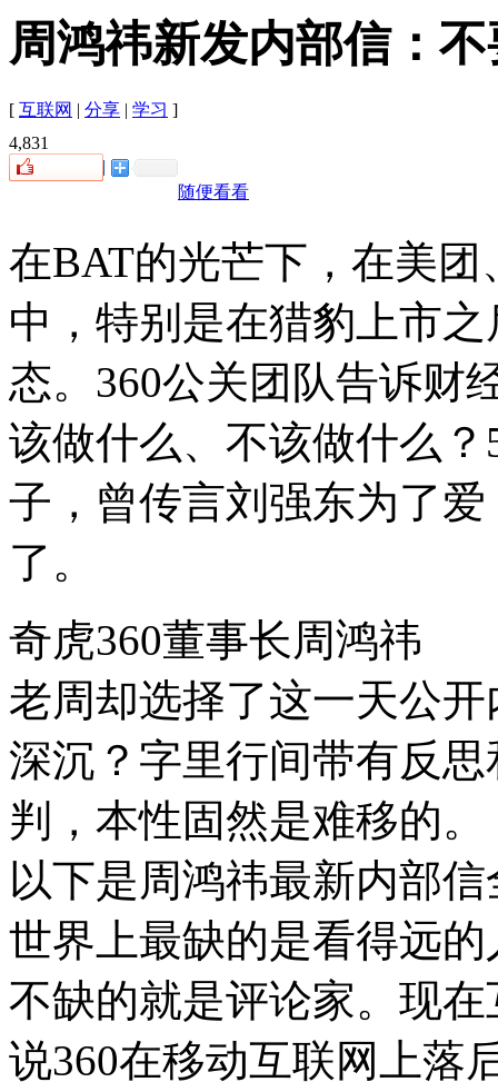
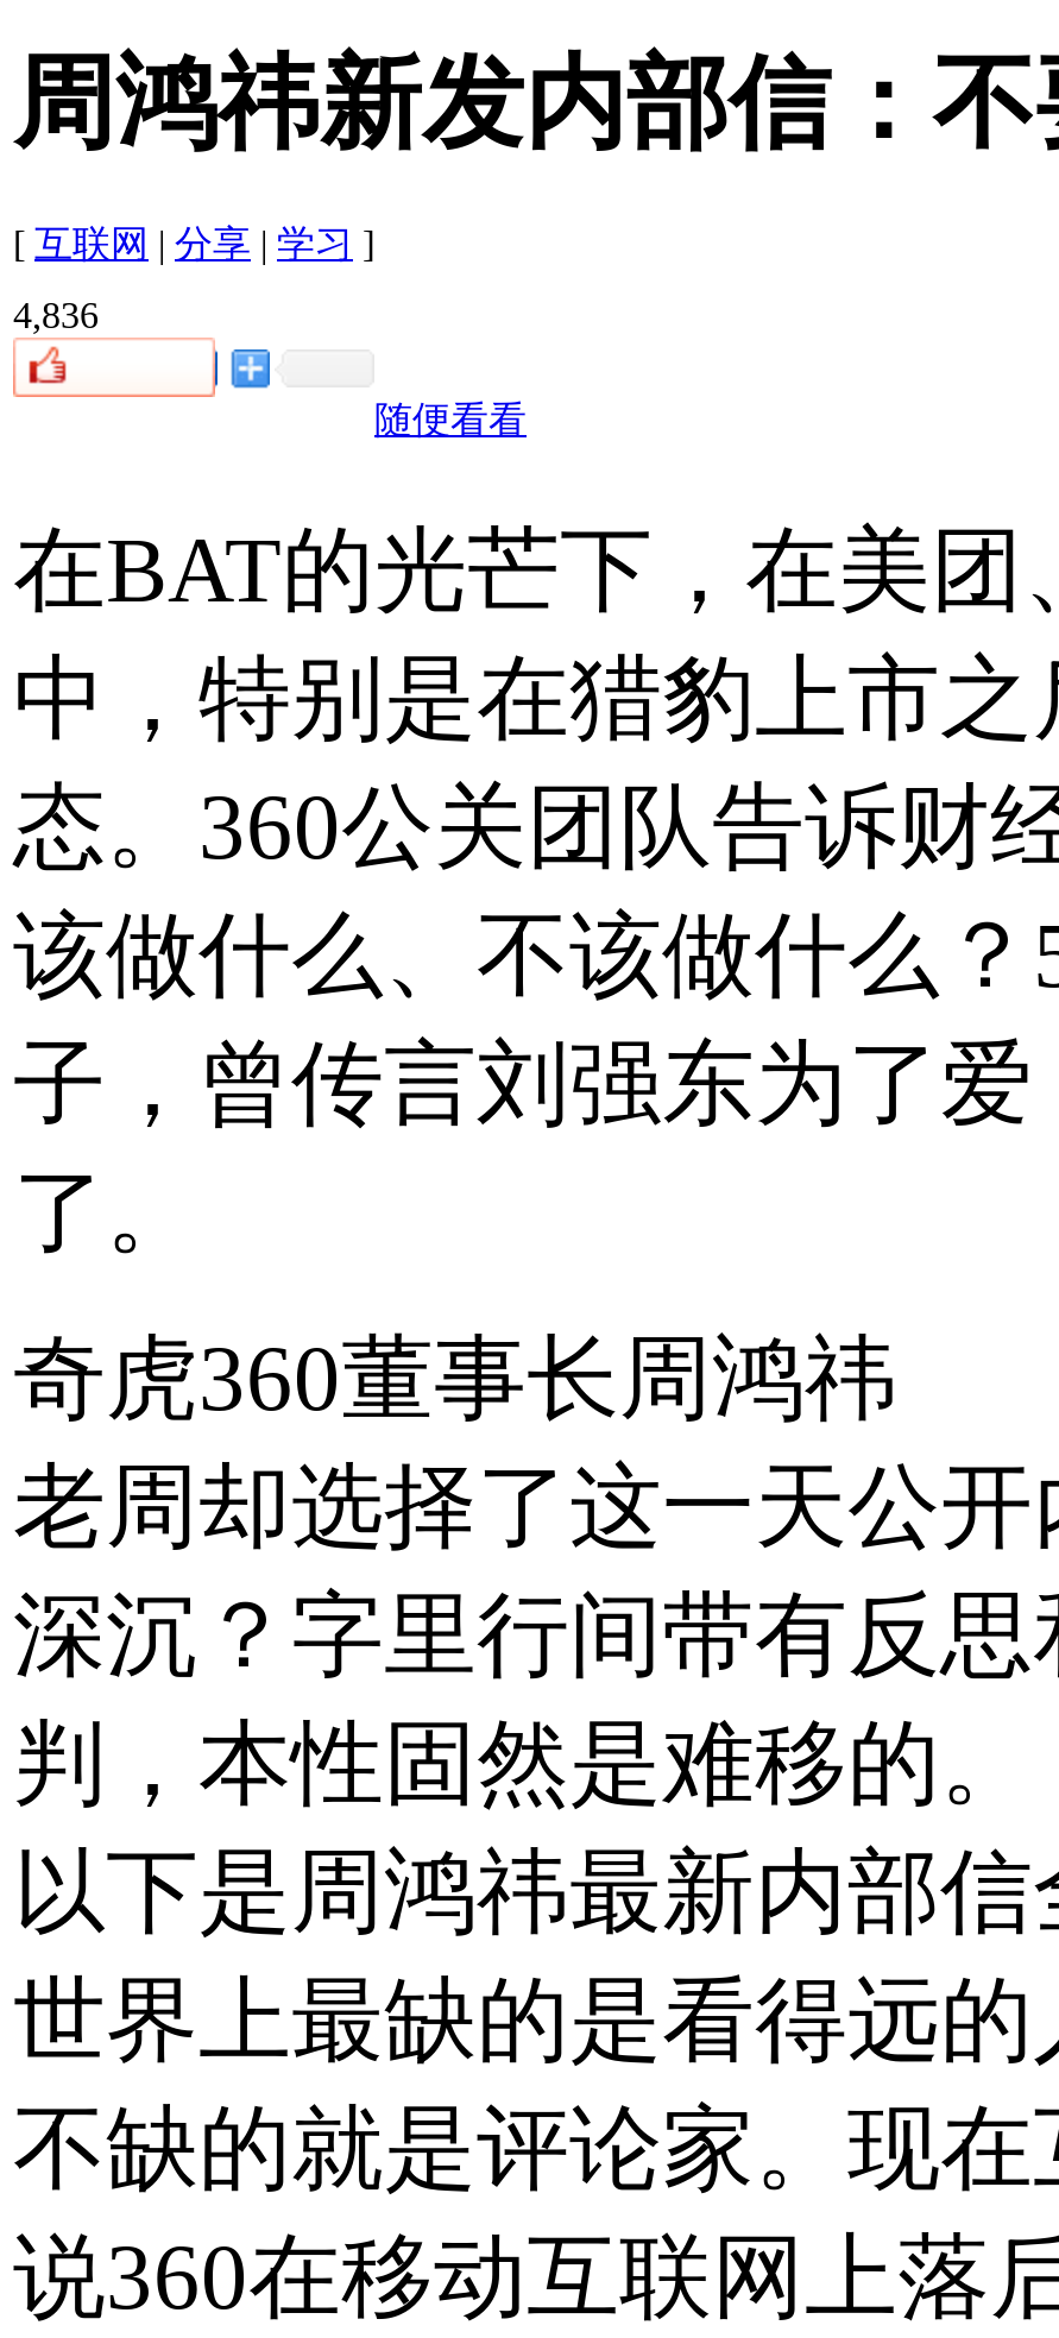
- 4,831
+ 4,836
